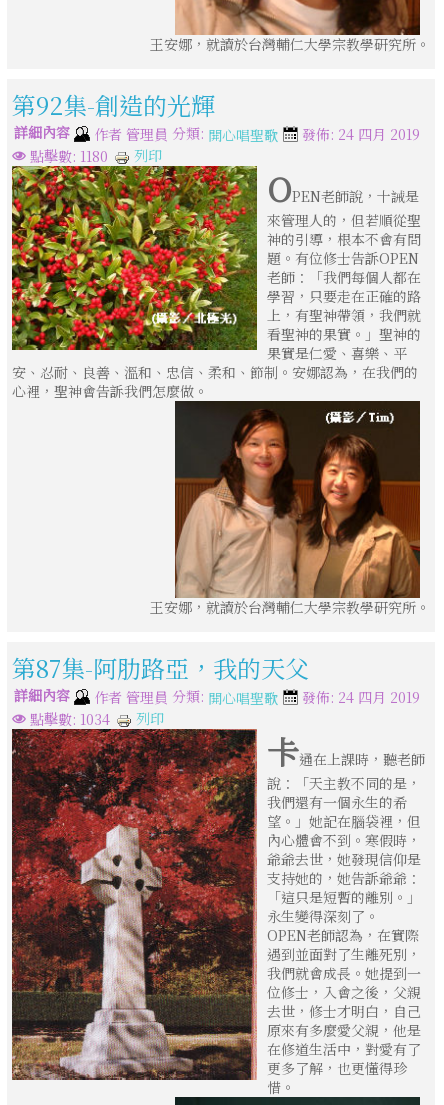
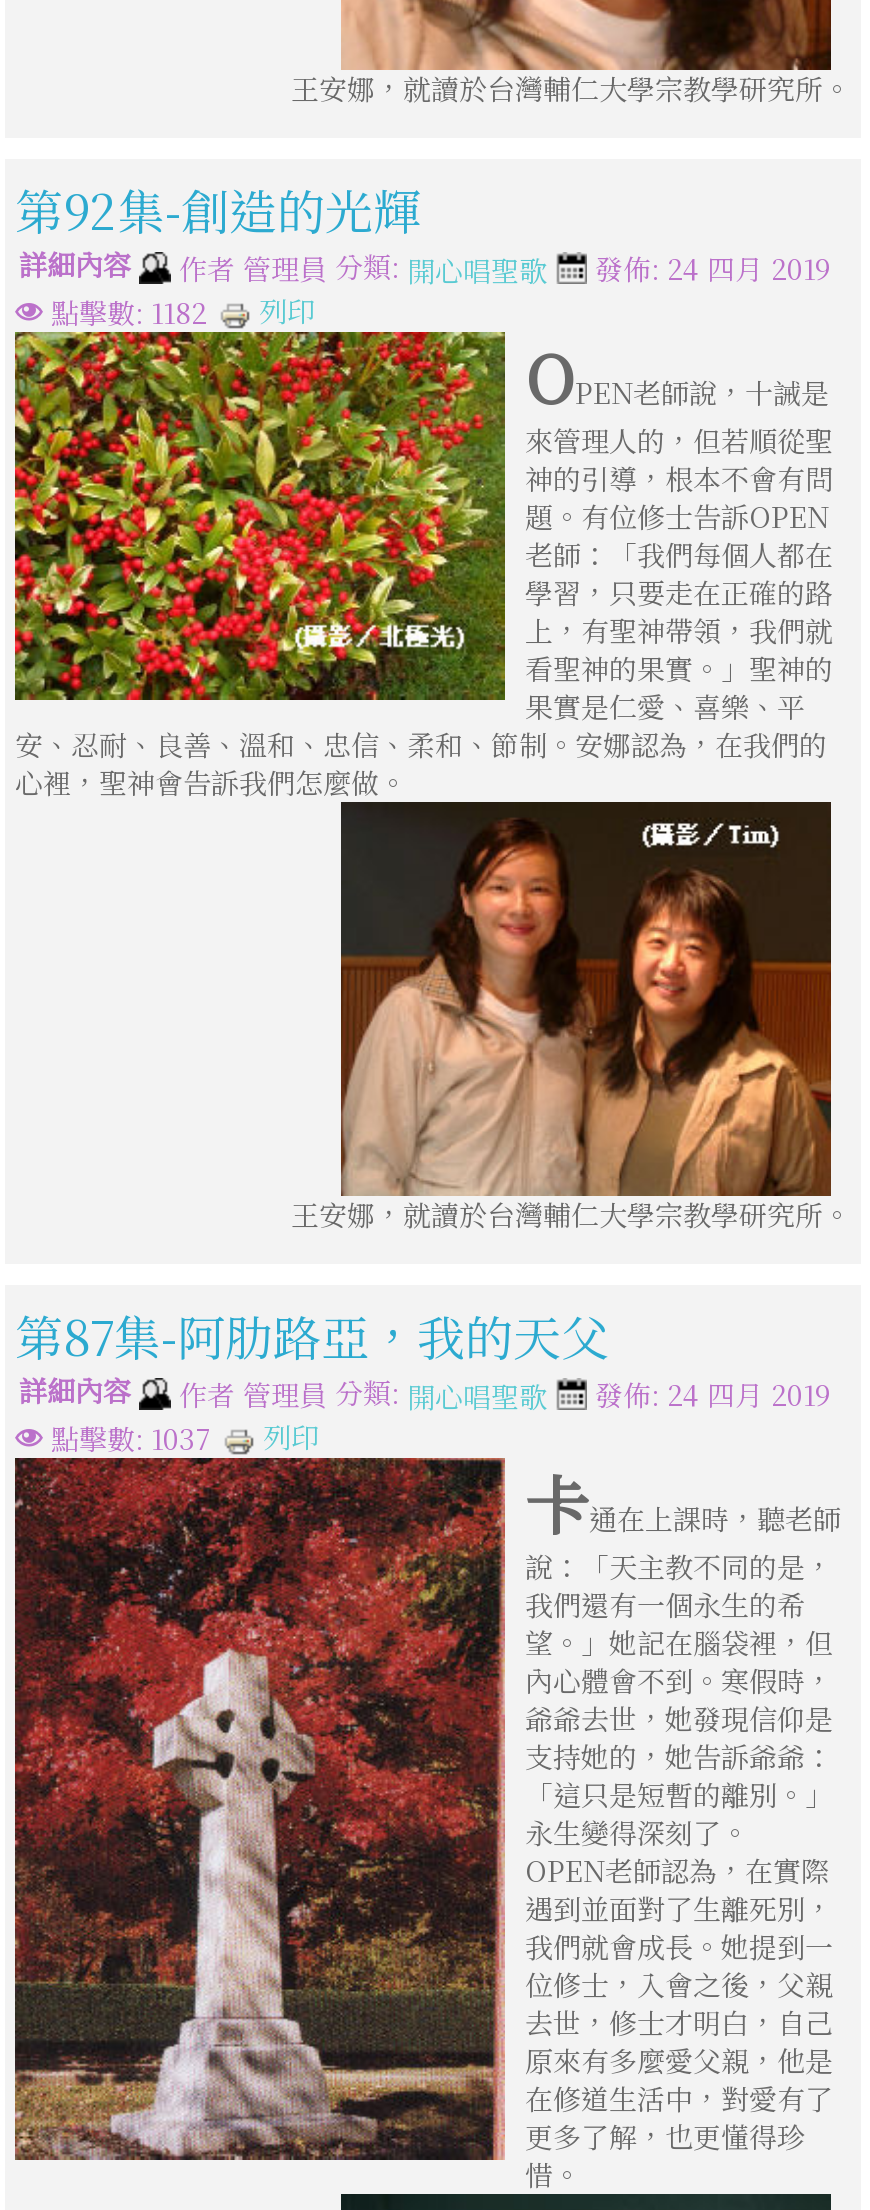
- 點擊數: 1180 列印
+ 點擊數: 1182 列印

- 點擊數: 1034 列印
+ 點擊數: 1037 列印
